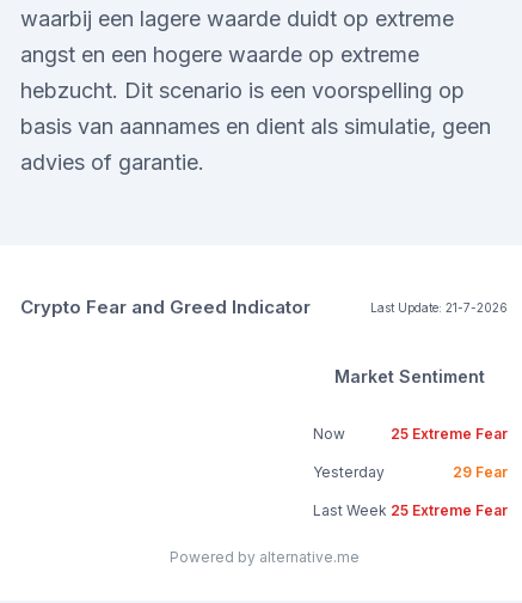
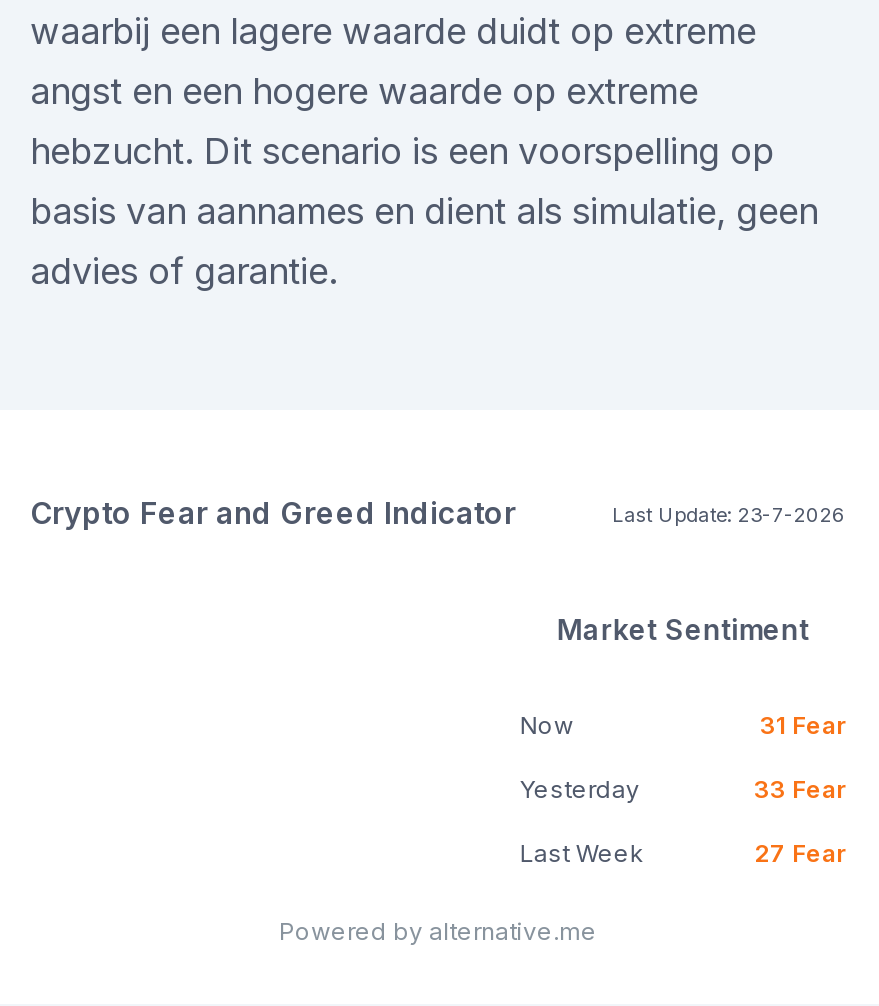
- Last Update: 21-7-2026
+ Last Update: 23-7-2026

- 25 Extreme Fear
+ 31 Fear

- 29 Fear
+ 33 Fear

- Last Week 25 Extreme Fear
+ Last Week
+ 27 Fear
